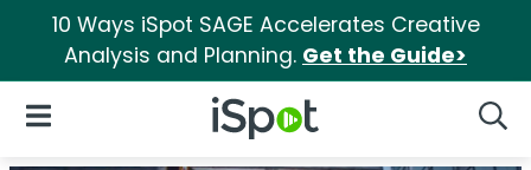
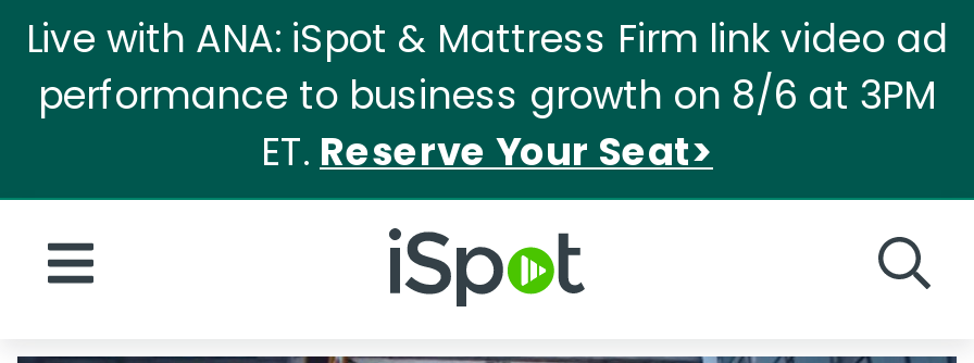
- 10 Ways iSpot SAGE Accelerates Creative
- Analysis and Planning. Get the Guide>
+ Live with ANA: iSpot & Mattress Firm link video ad
+ performance to business growth on 8/6 at 3PM
+ ET. Reserve Your Seat>
